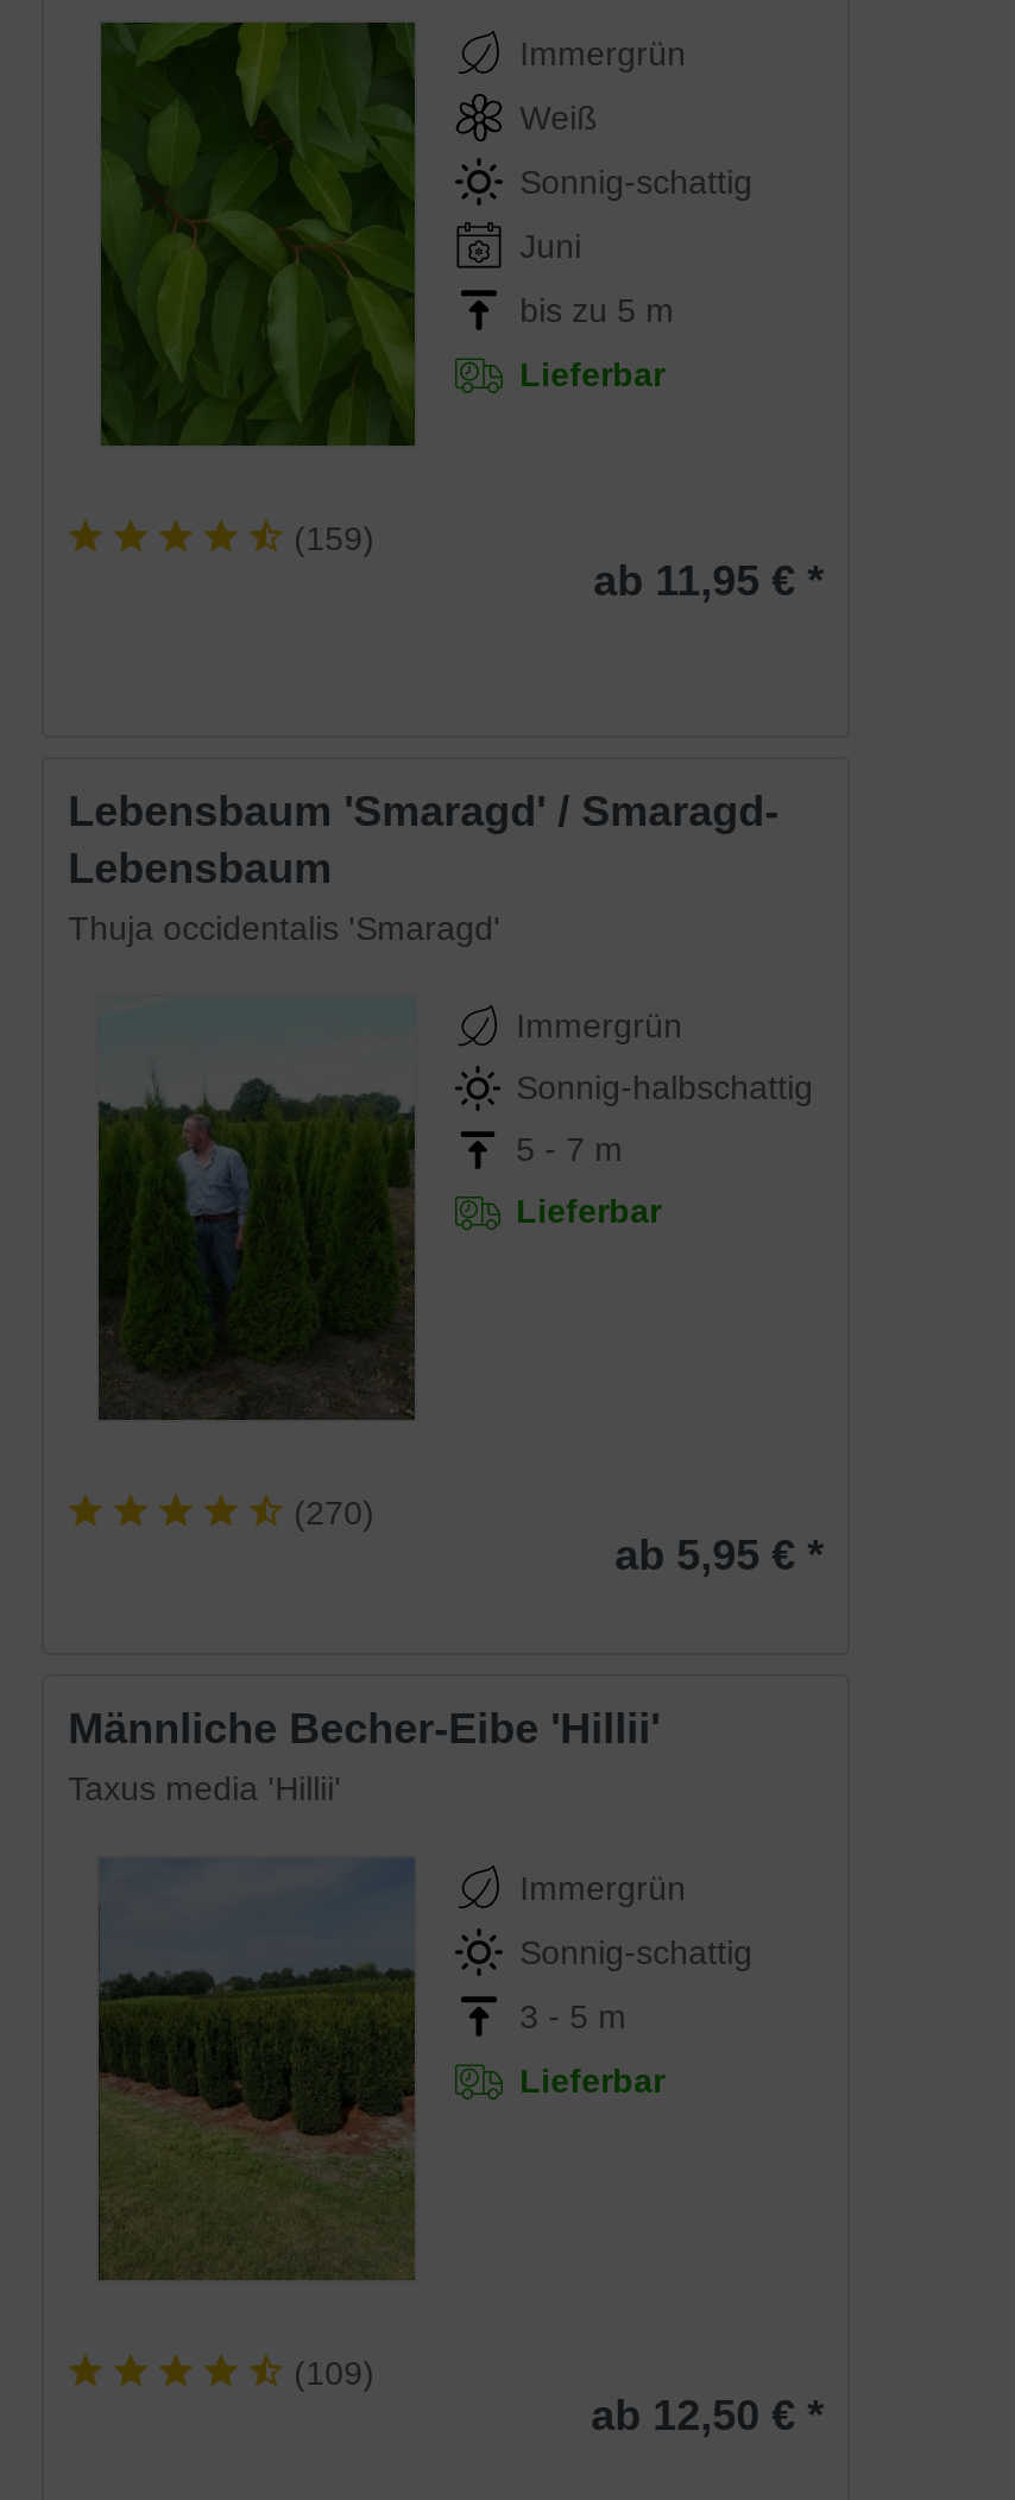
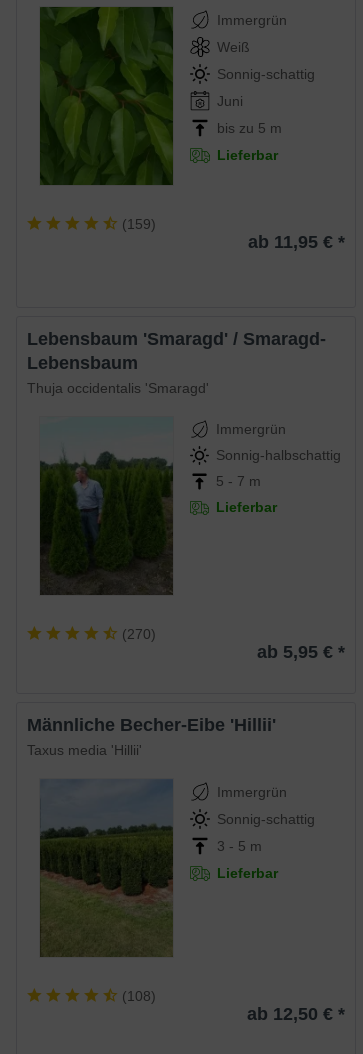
- (109)
+ (108)
